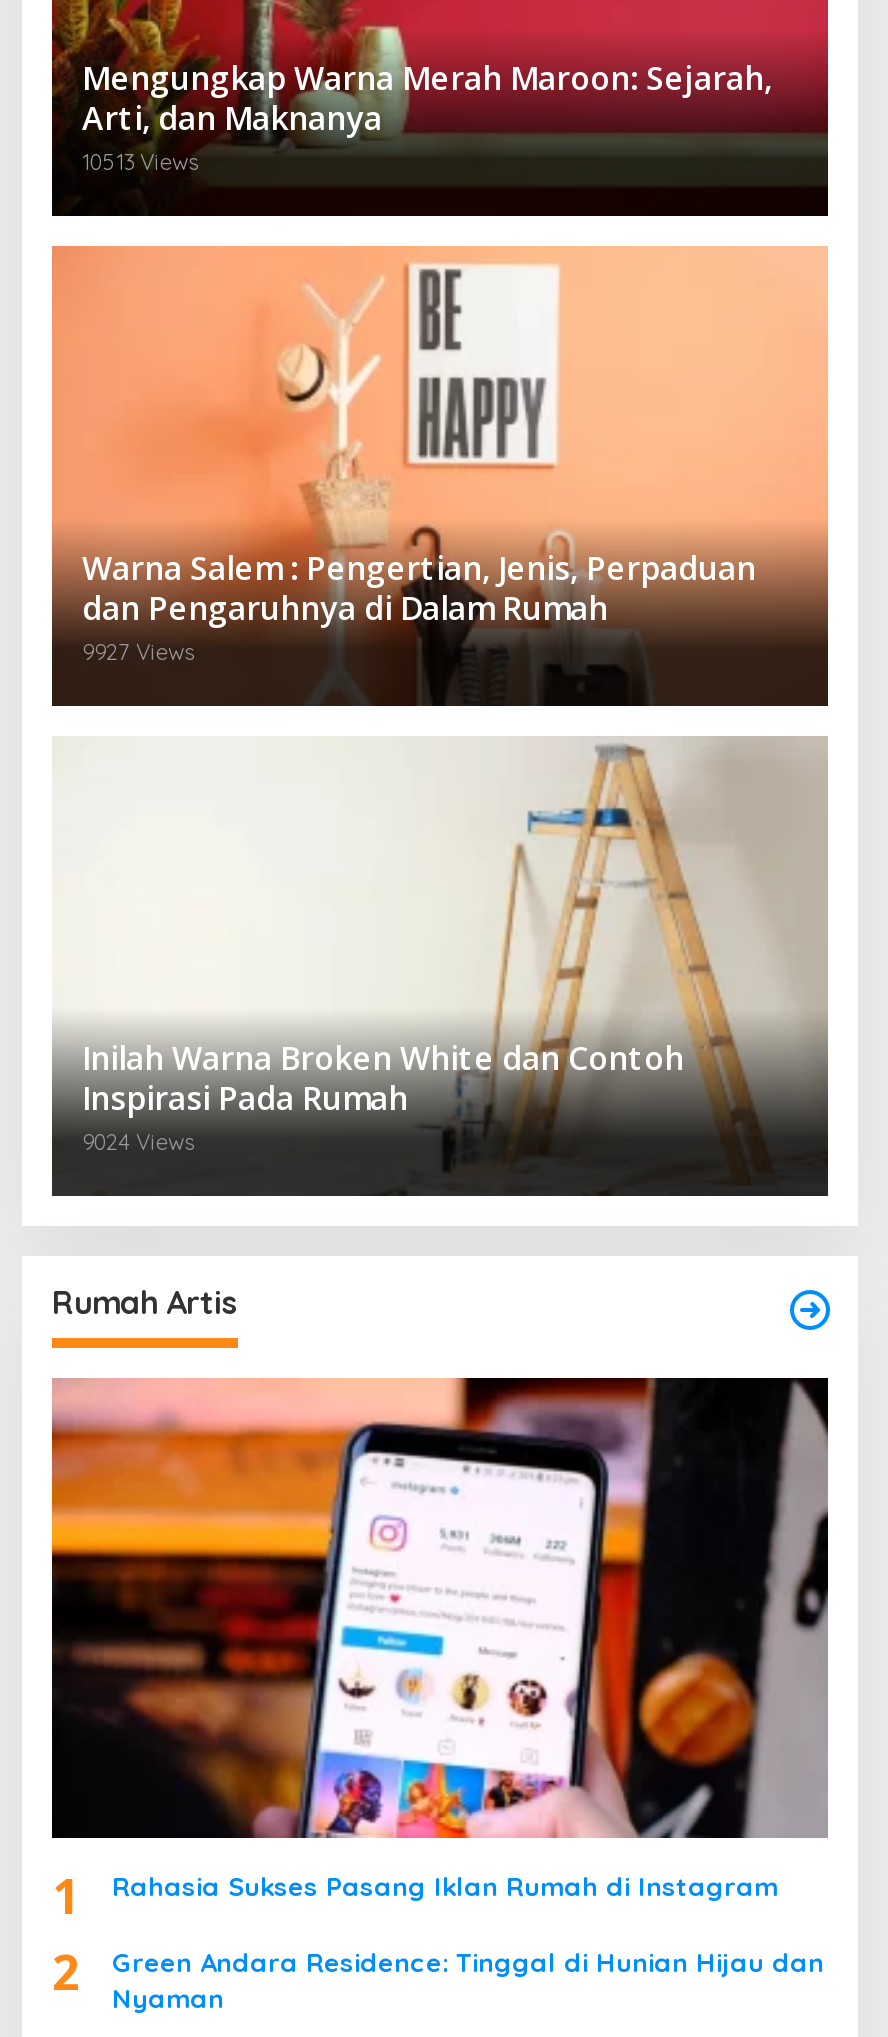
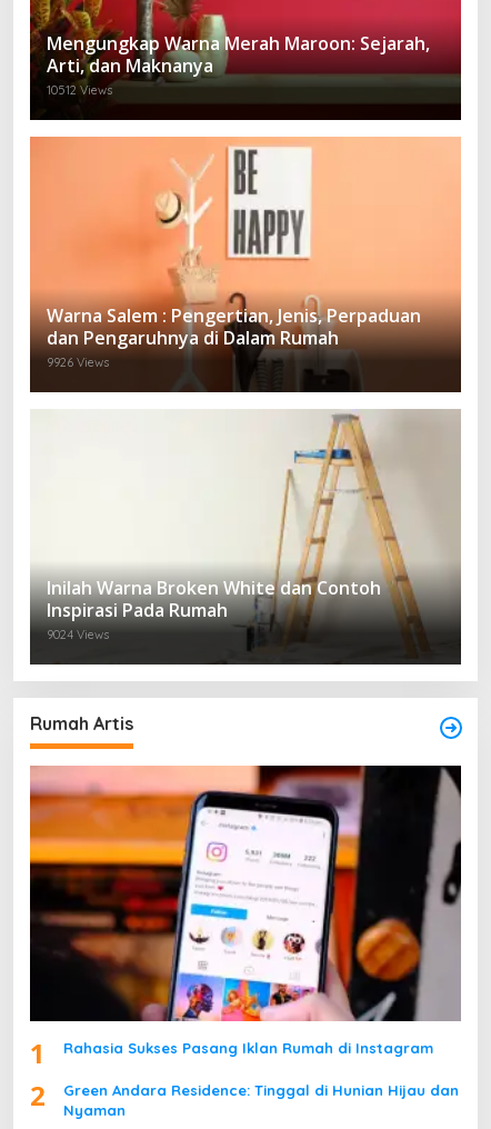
- 10513 Views
+ 10512 Views

- 9927 Views
+ 9926 Views
